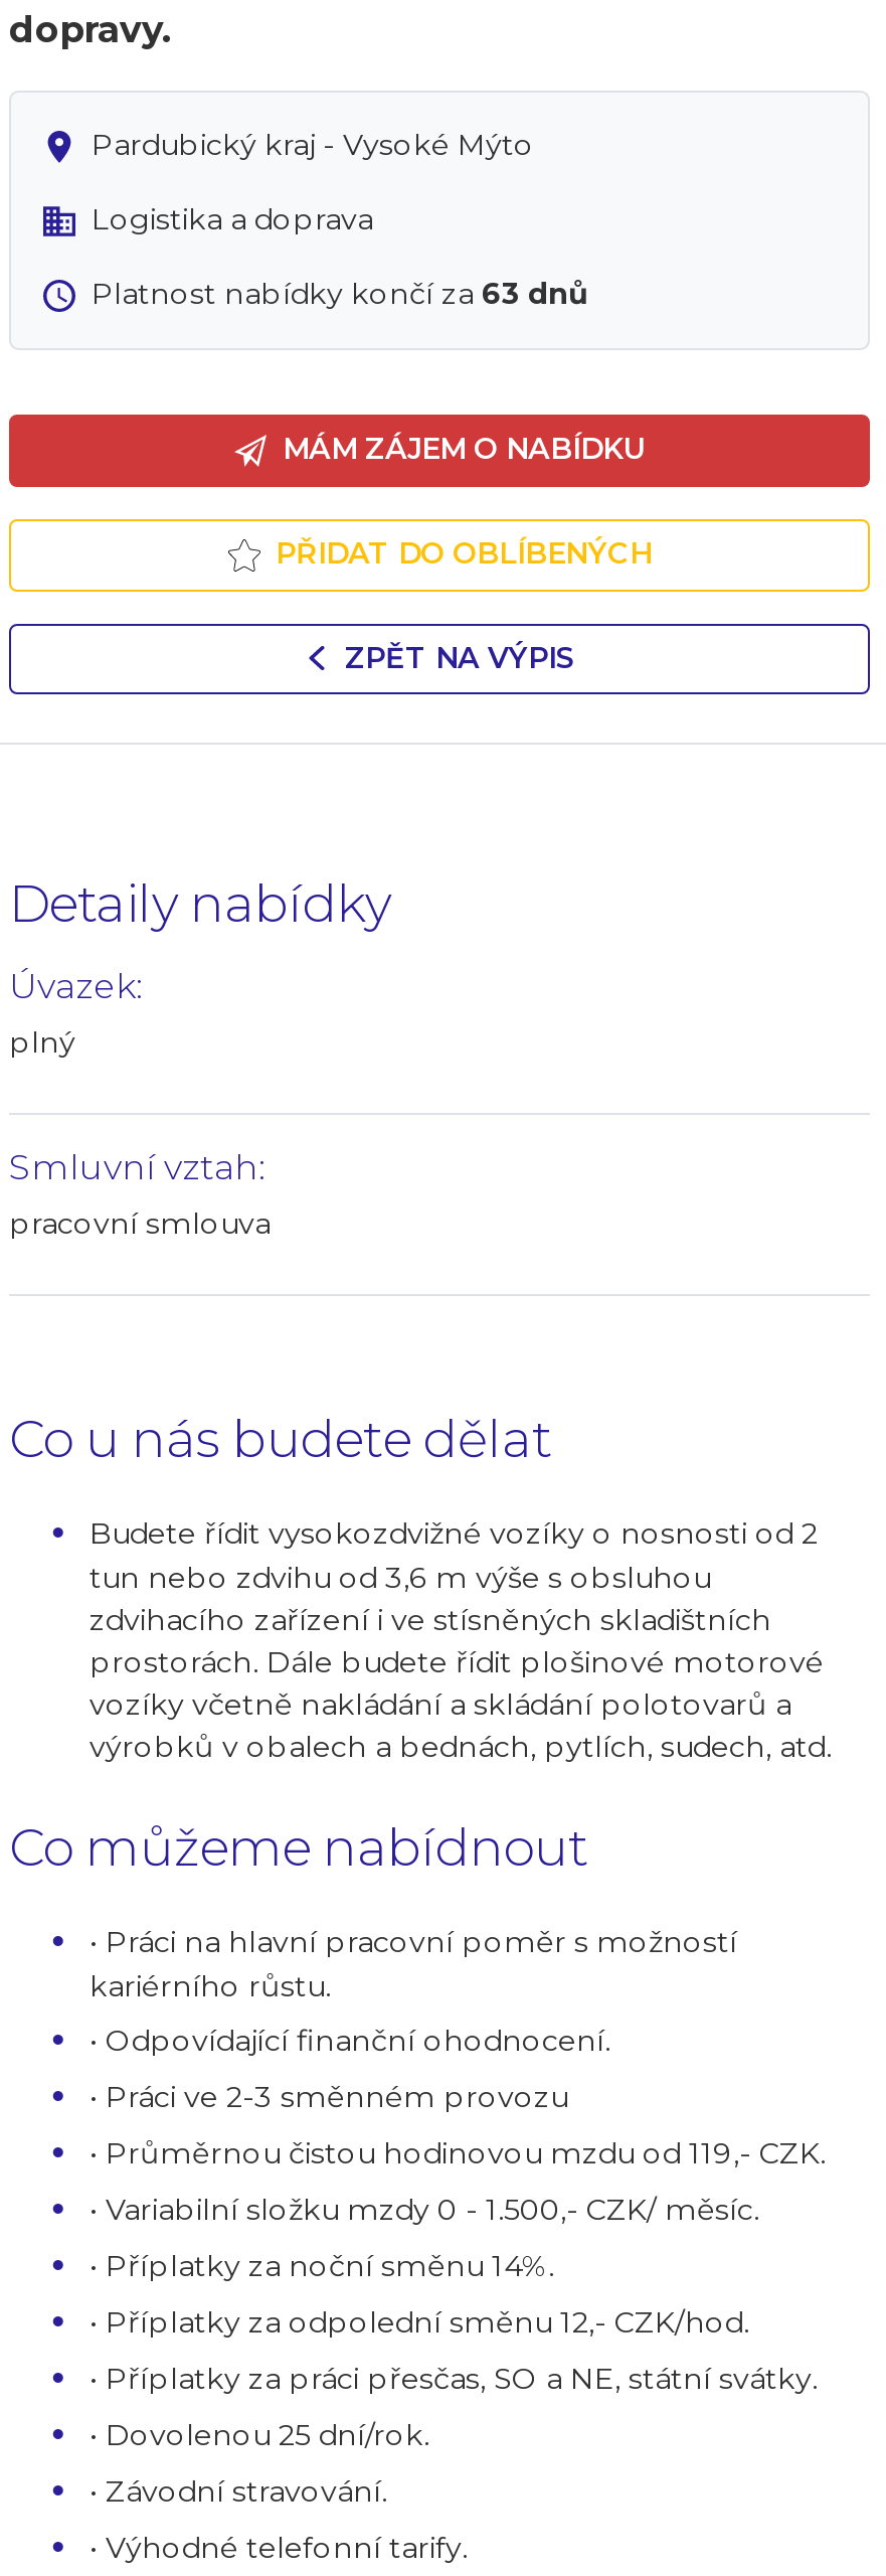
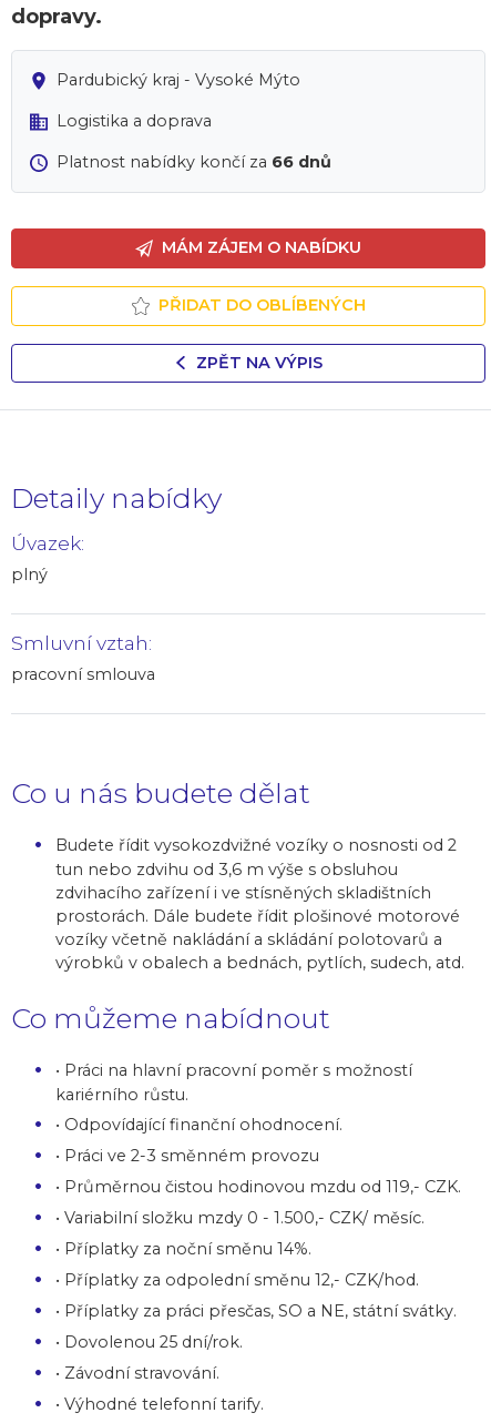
- Platnost nabídky končí za 63 dnů
+ Platnost nabídky končí za 66 dnů
